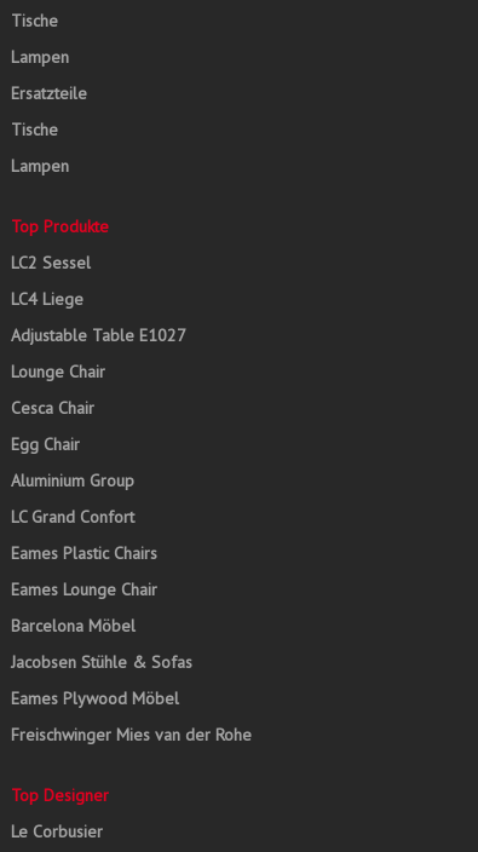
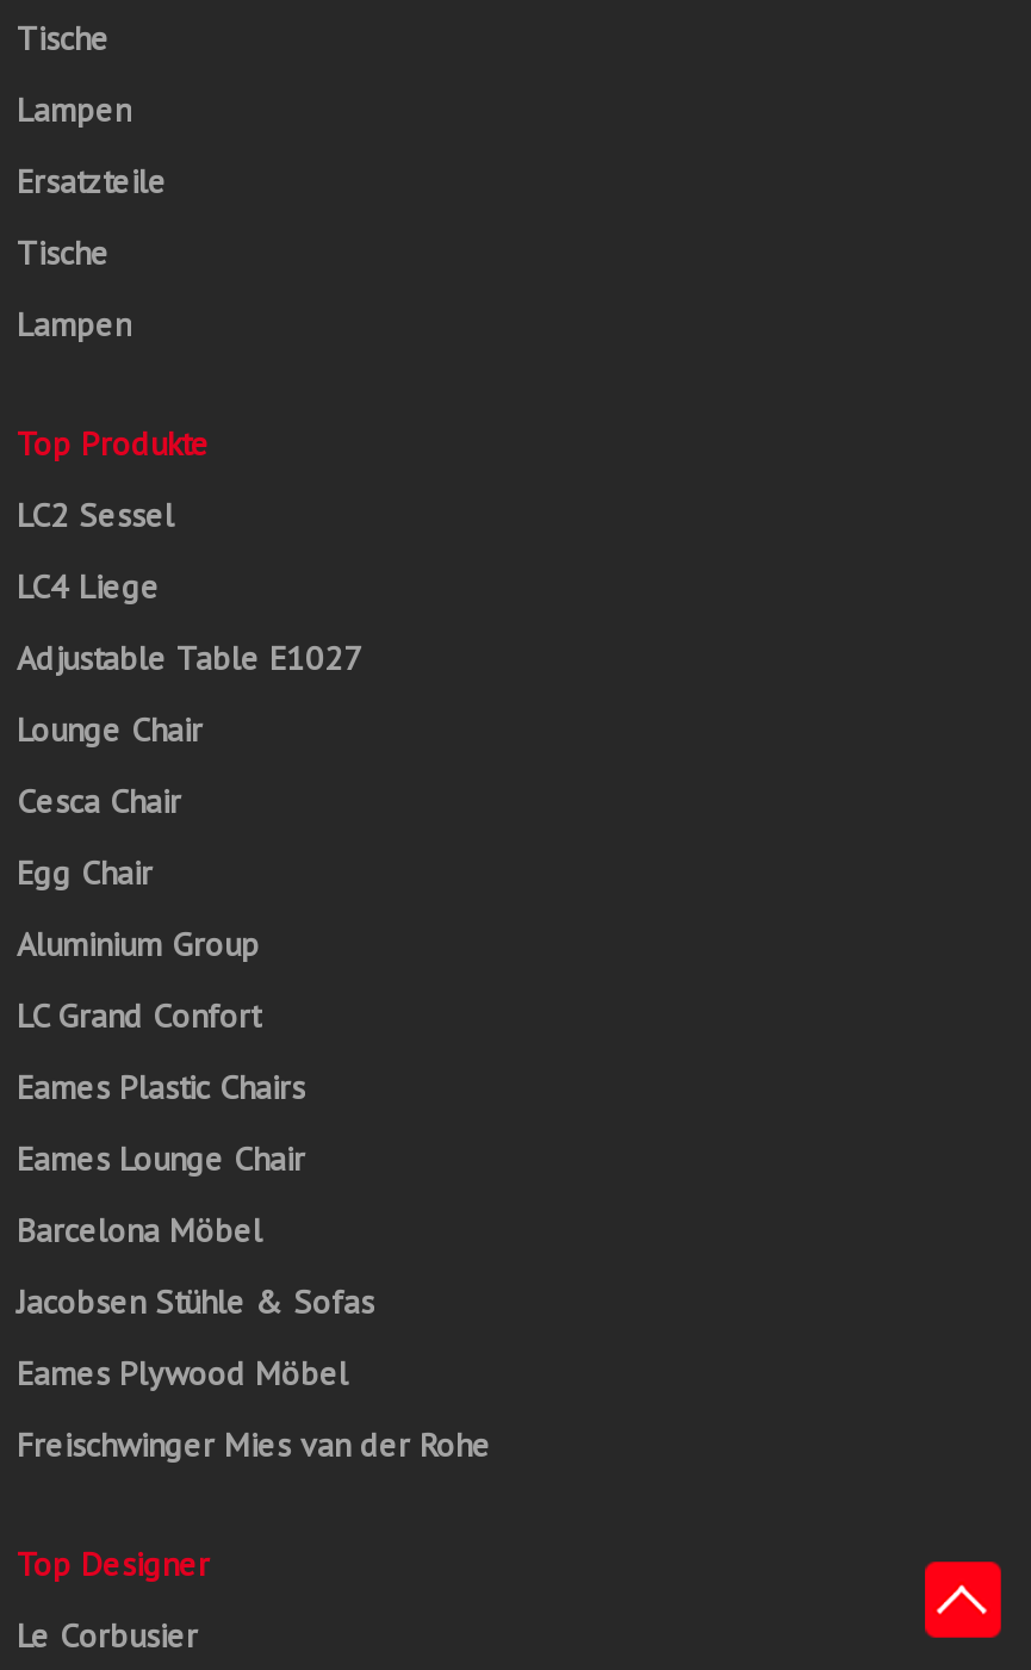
+ [image]
